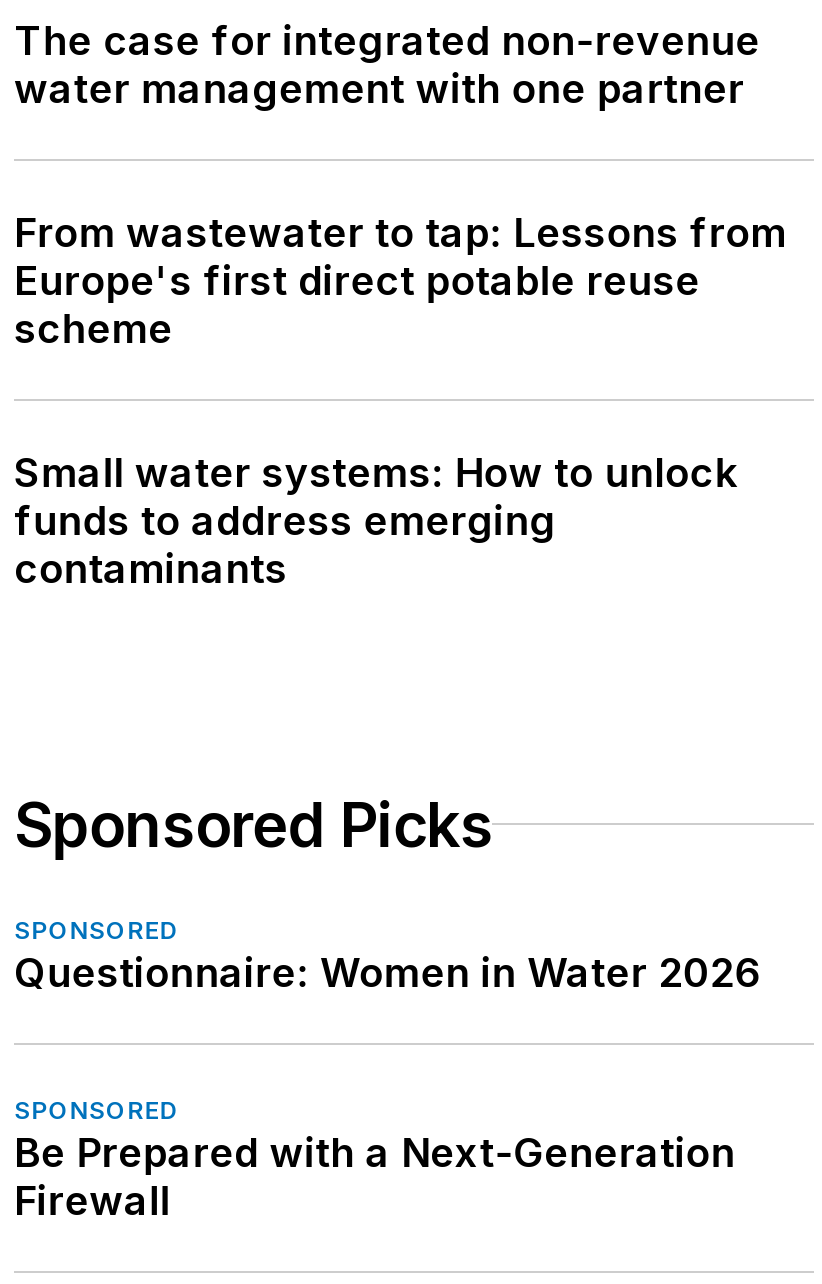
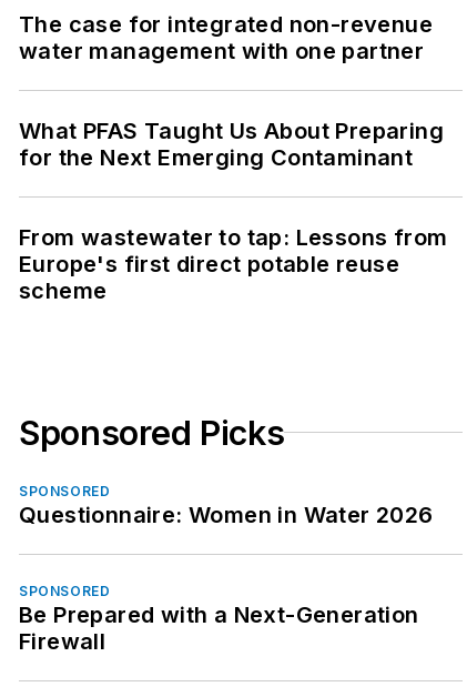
+ What PFAS Taught Us About Preparing
+ for the Next Emerging Contaminant

moved down: From wastewater to tap: Lessons from | Europe's first direct potable reuse | scheme

- Small water systems: How to unlock
- funds to address emerging
- contaminants
